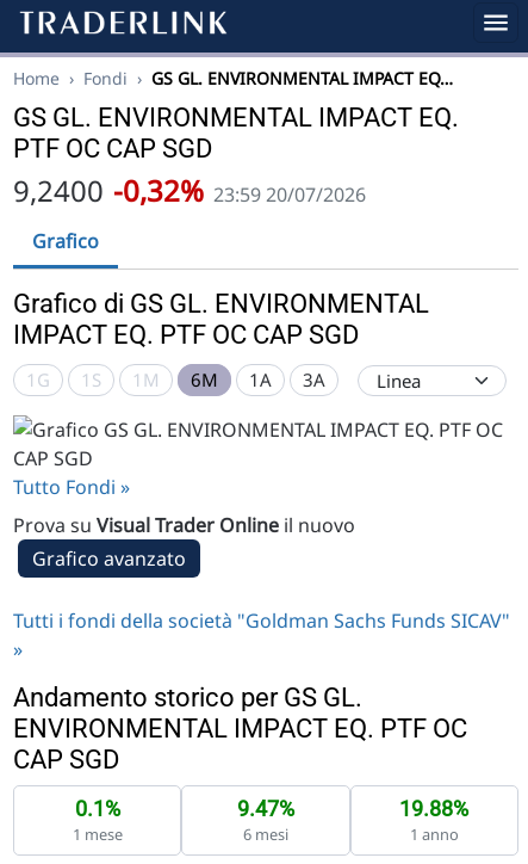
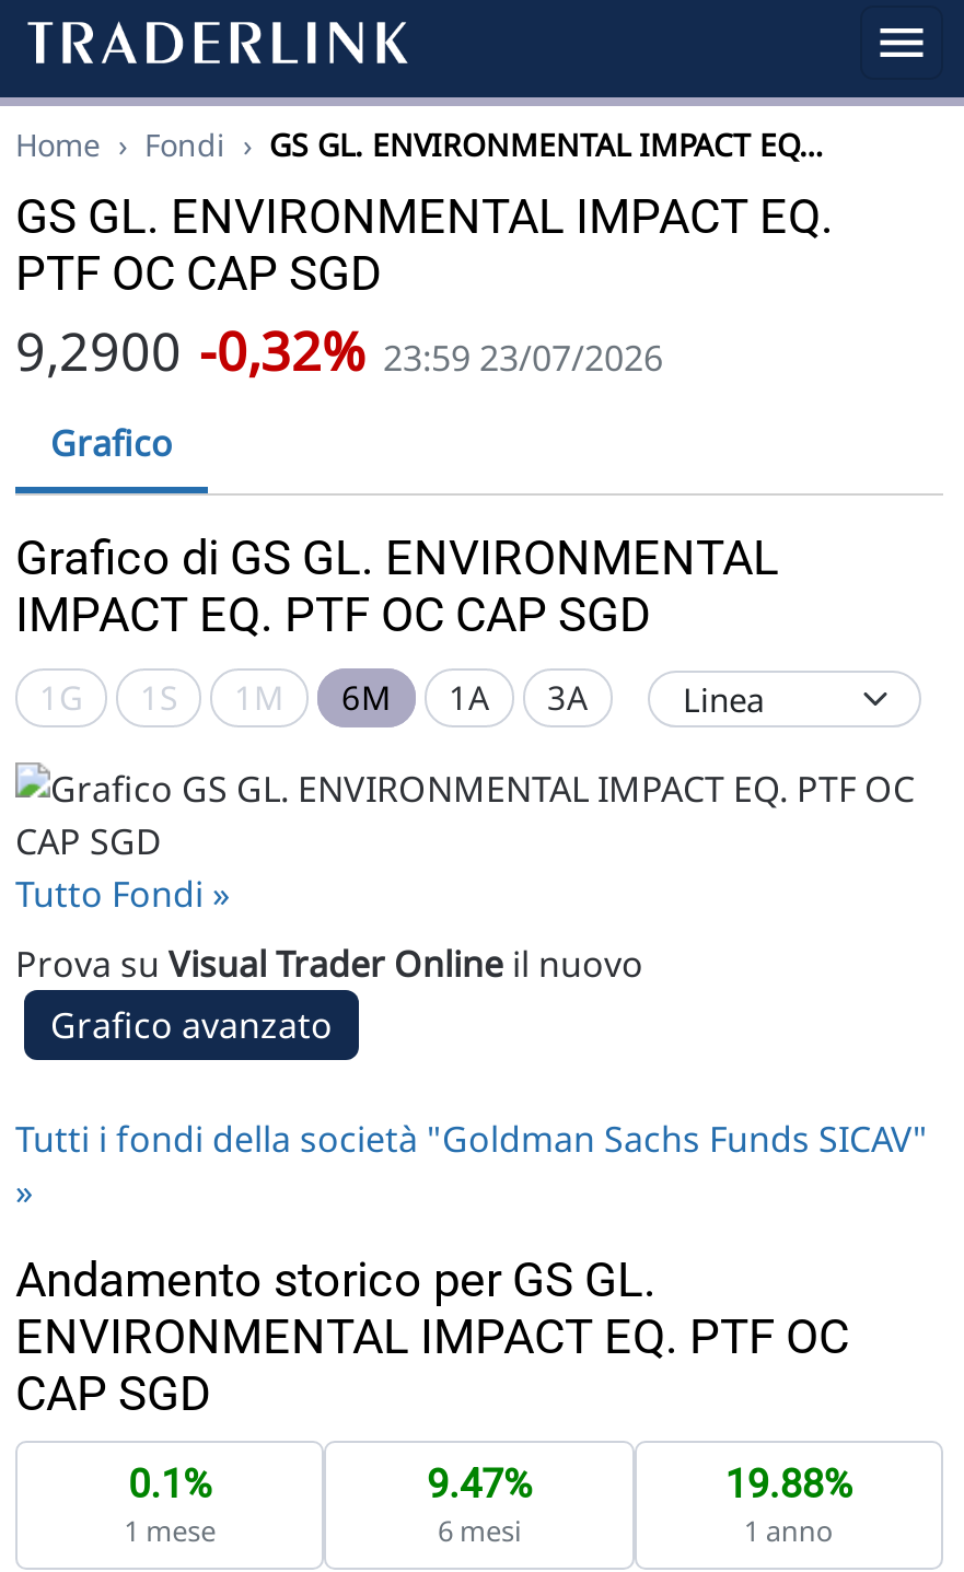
- 9,2400 -0,32% 23:59 20/07/2026
+ 9,2900 -0,32% 23:59 23/07/2026
